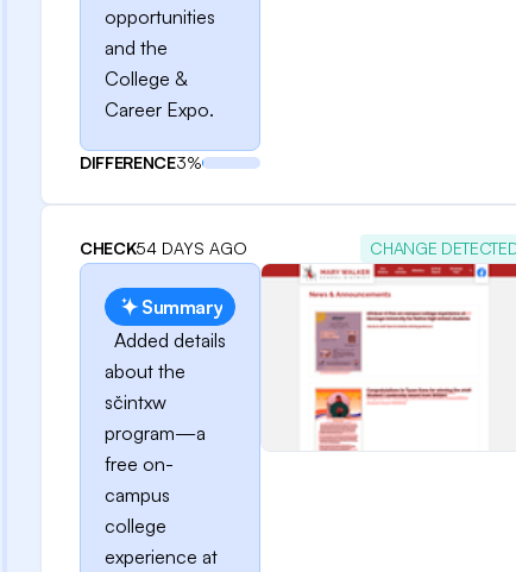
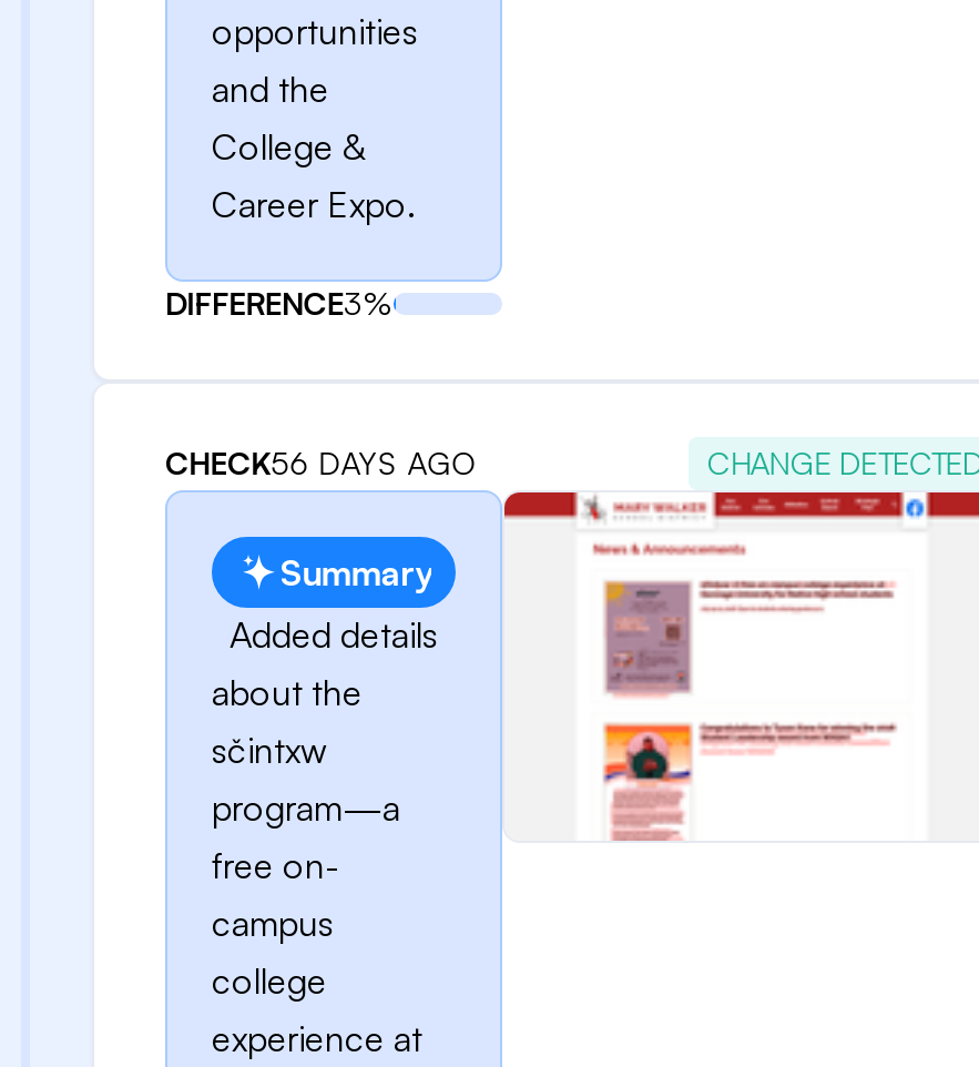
- CHECK54 DAYS AGO
+ CHECK56 DAYS AGO
